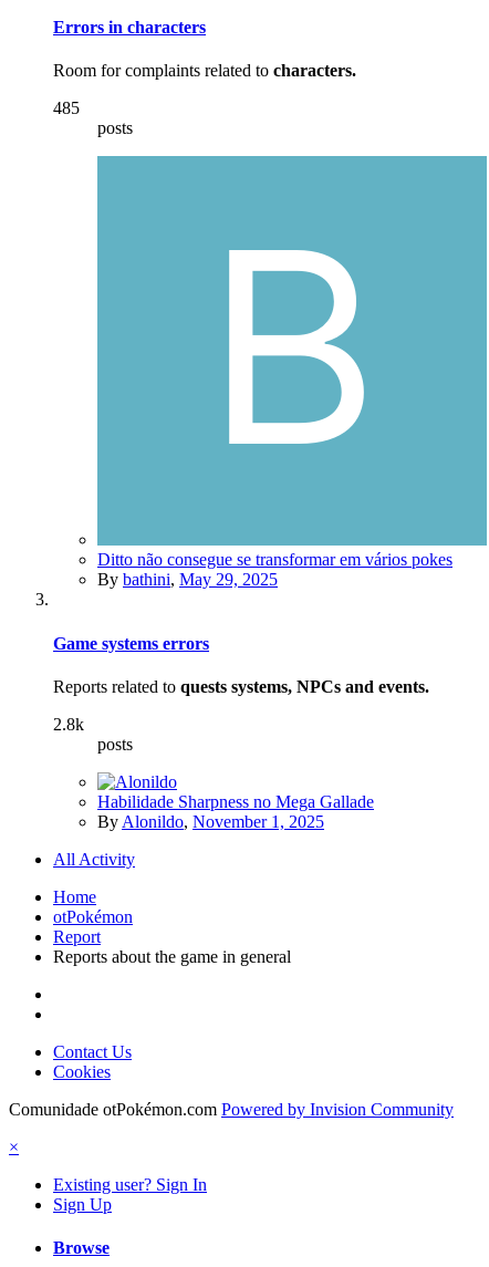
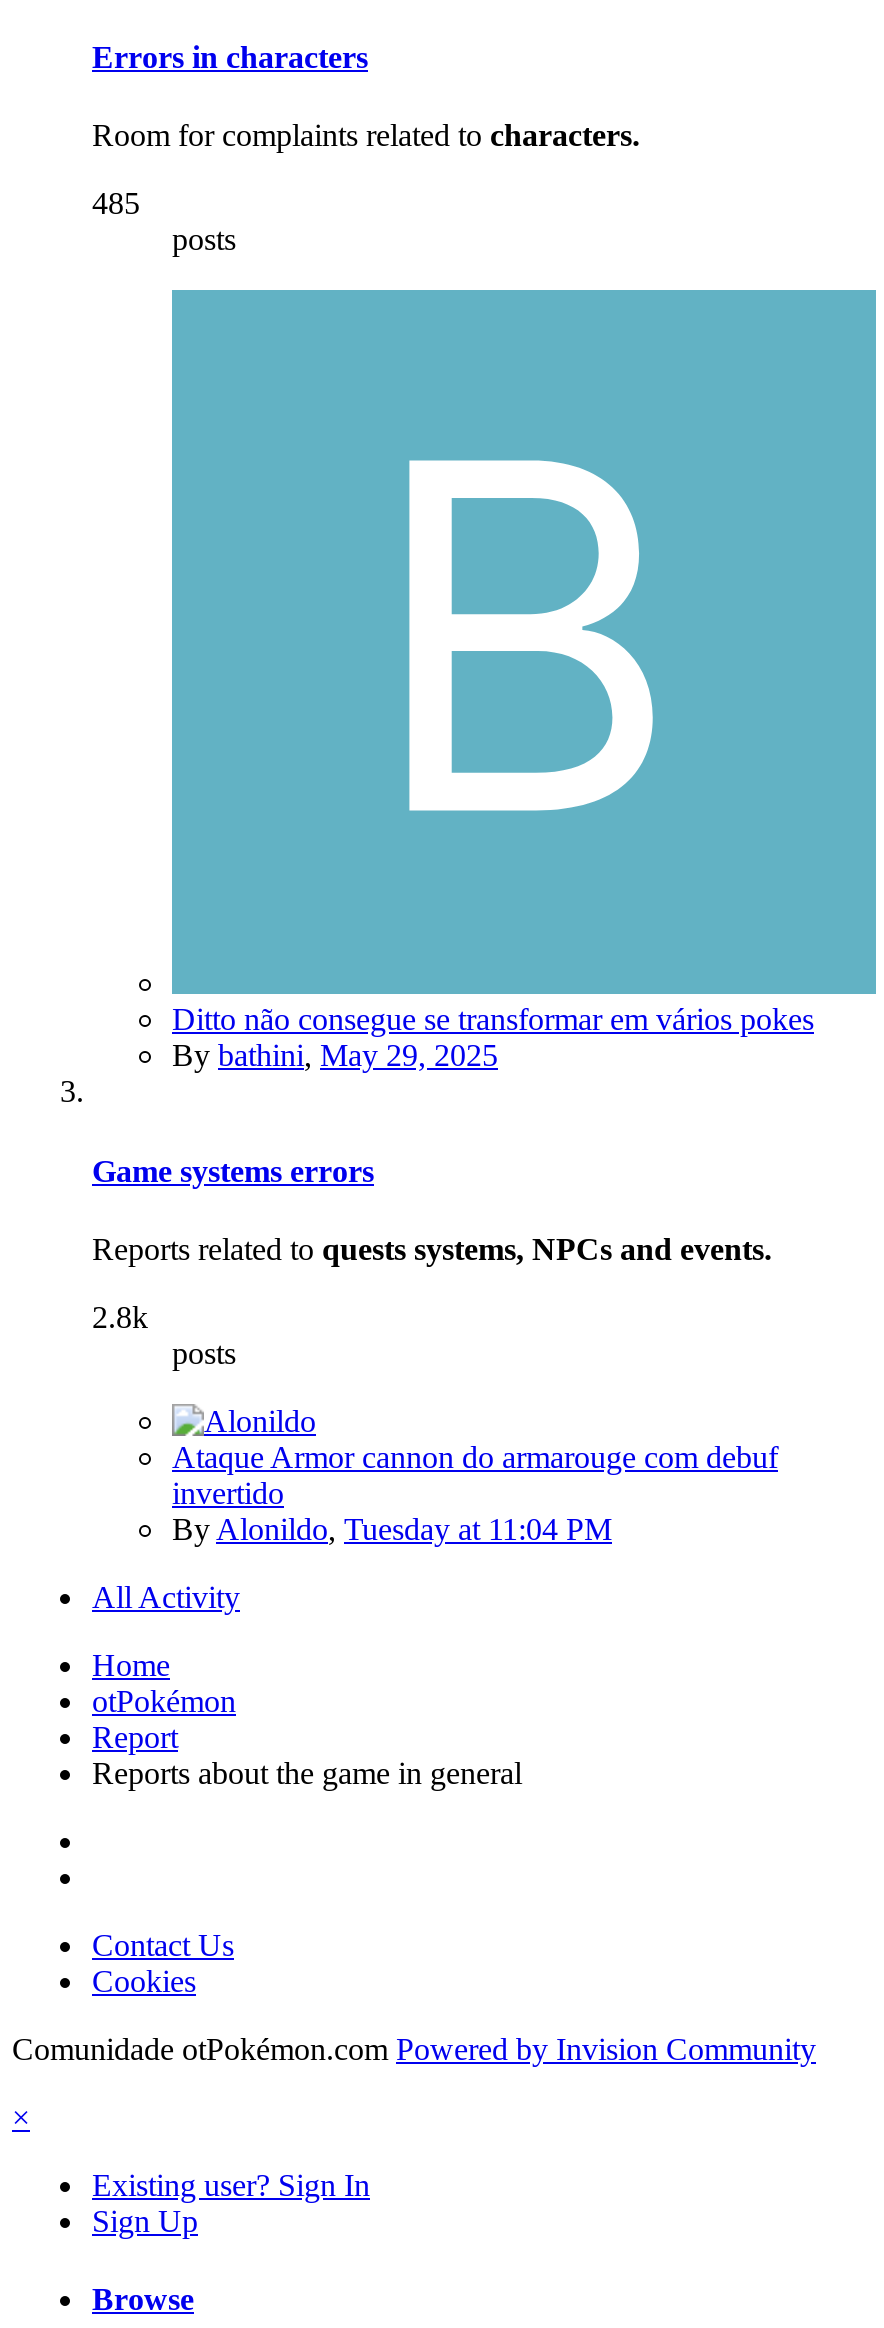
- Habilidade Sharpness no Mega Gallade
- By Alonildo, November 1, 2025
+ Ataque Armor cannon do armarouge com debuf
+ invertido
+ By Alonildo, Tuesday at 11:04 PM
